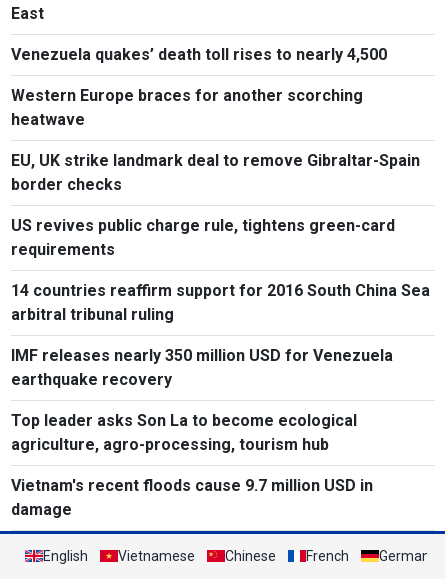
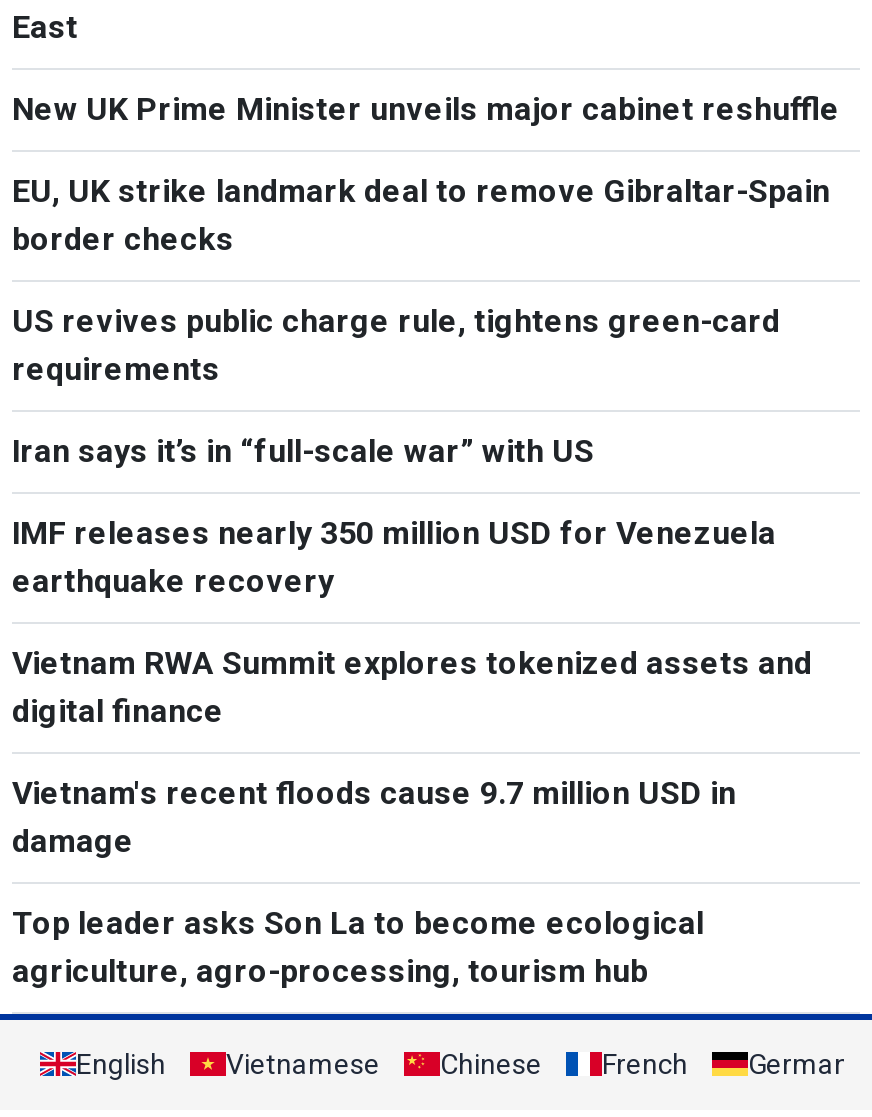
- Venezuela quakes’ death toll rises to nearly 4,500
- Western Europe braces for another scorching
- heatwave
+ New UK Prime Minister unveils major cabinet reshuffle

moved up: EU, UK strike landmark deal to remove Gibraltar-Spain | border checks | US revives public charge rule, tightens green-card | requirements

- 14 countries reaffirm support for 2016 South China Sea
- arbitral tribunal ruling
+ Iran says it’s in “full-scale war” with US

moved up: IMF releases nearly 350 million USD for Venezuela | earthquake recovery

+ Vietnam RWA Summit explores tokenized assets and
+ digital finance

moved down: Top leader asks Son La to become ecological | agriculture, agro-processing, tourism hub

moved up: Vietnam's recent floods cause 9.7 million USD in | damage
